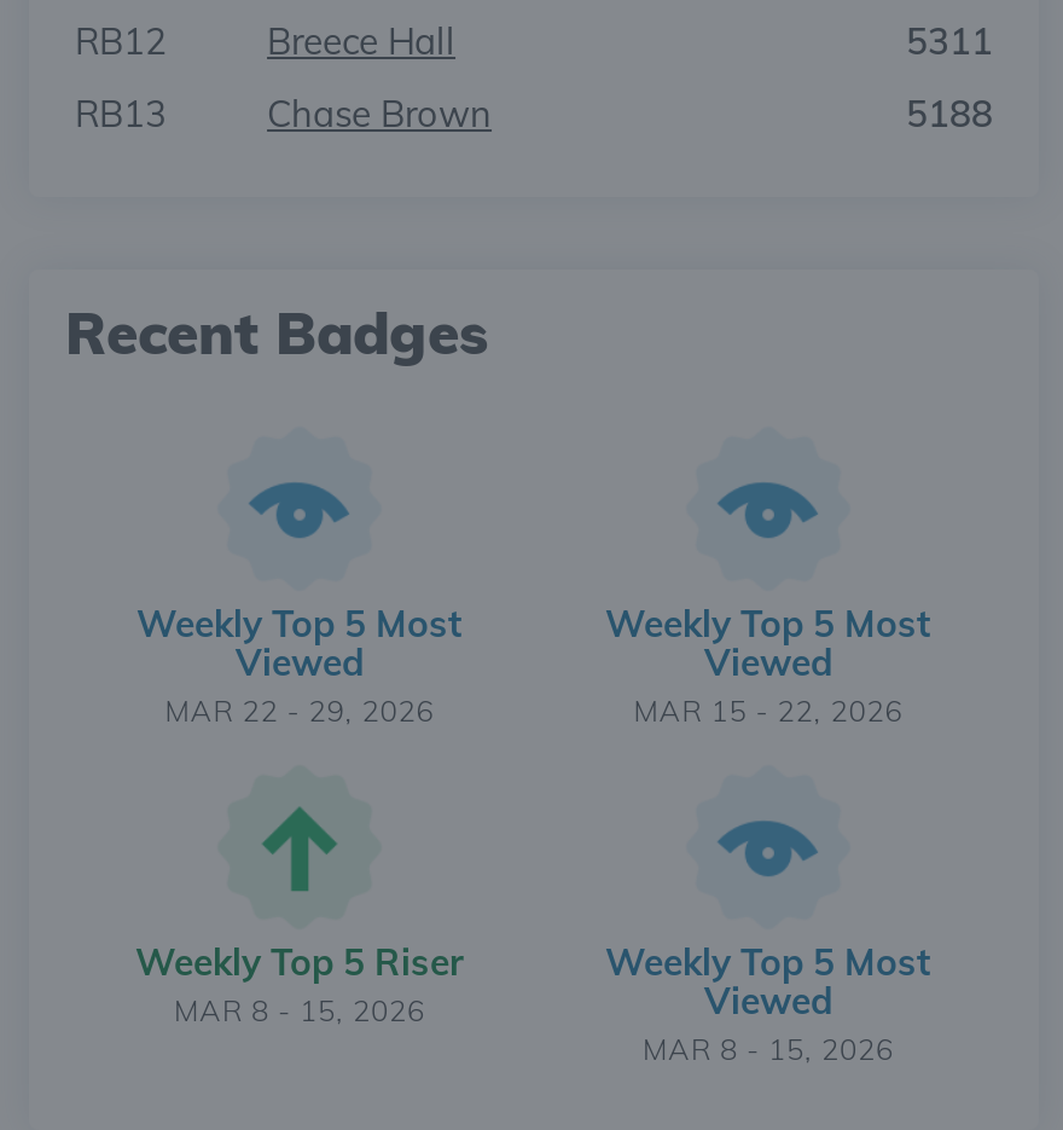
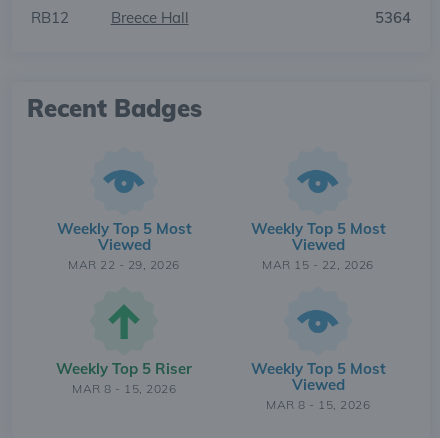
- 5311
- RB13
- Chase Brown
- 5188
+ 5364
